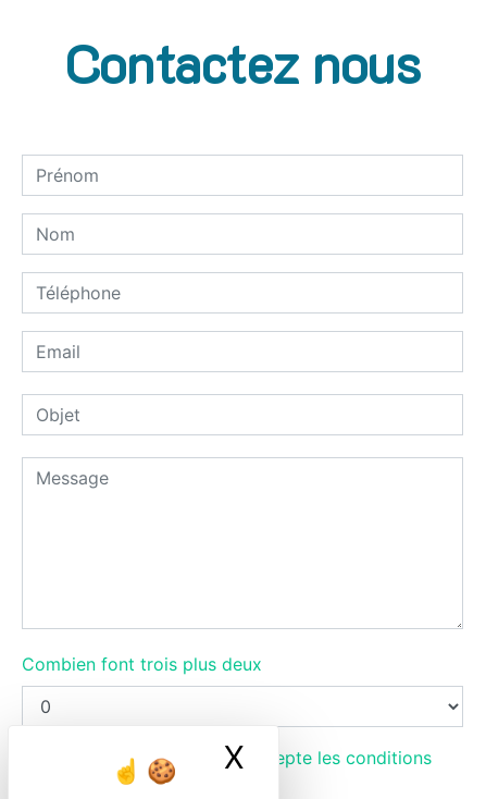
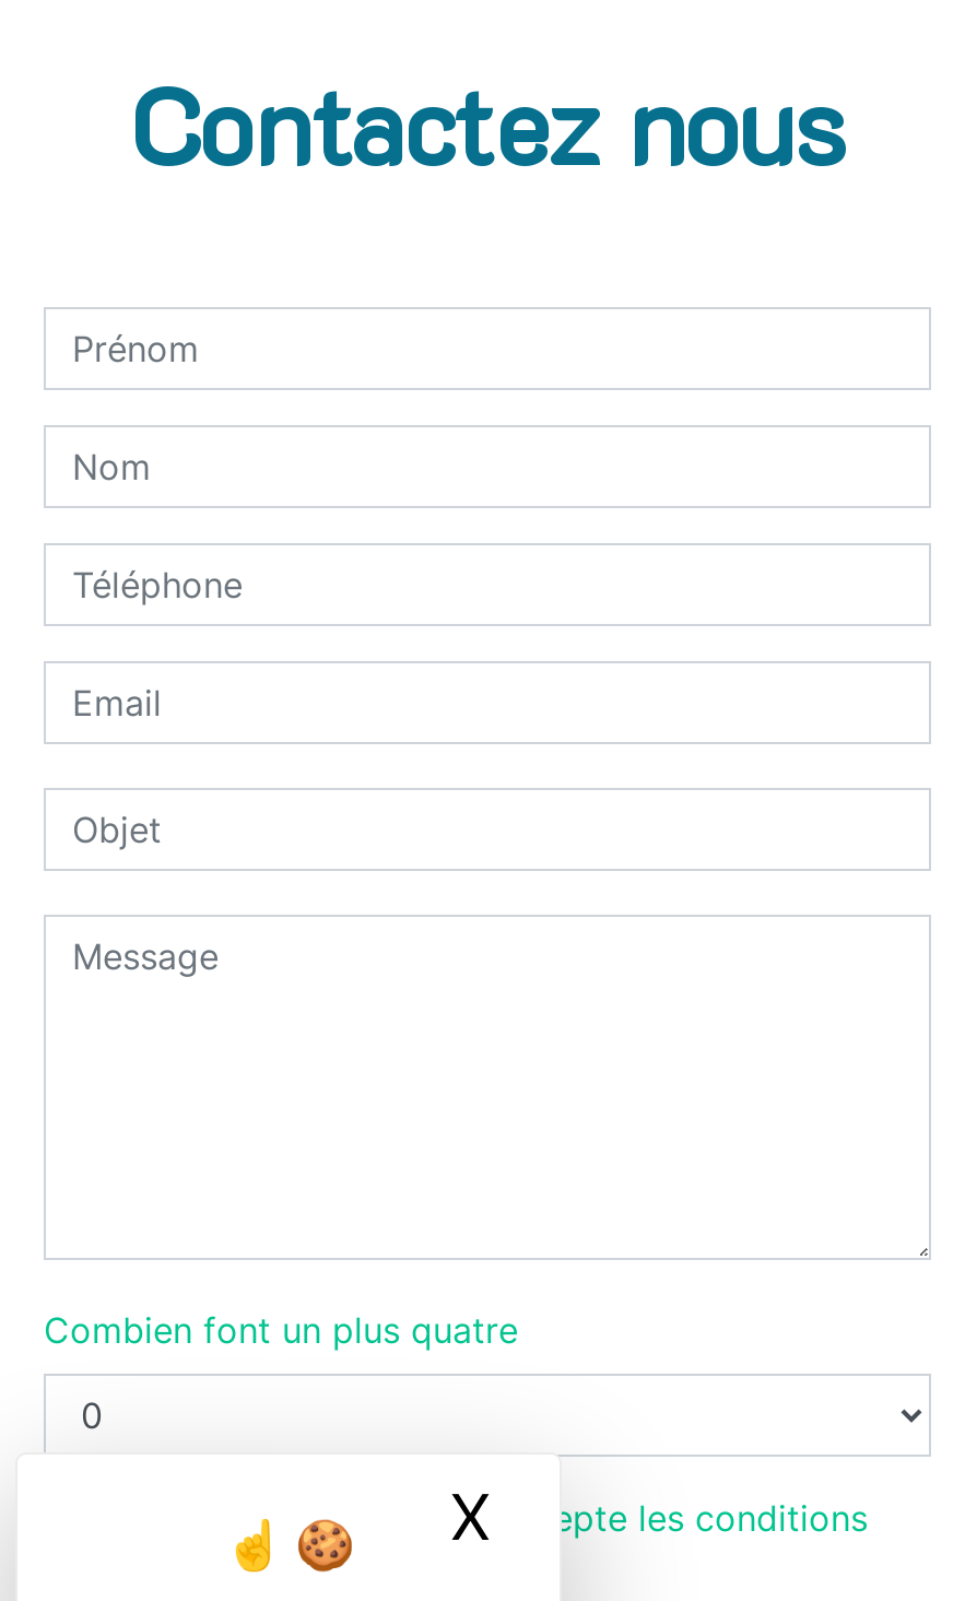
- Combien font trois plus deux
+ Combien font un plus quatre
